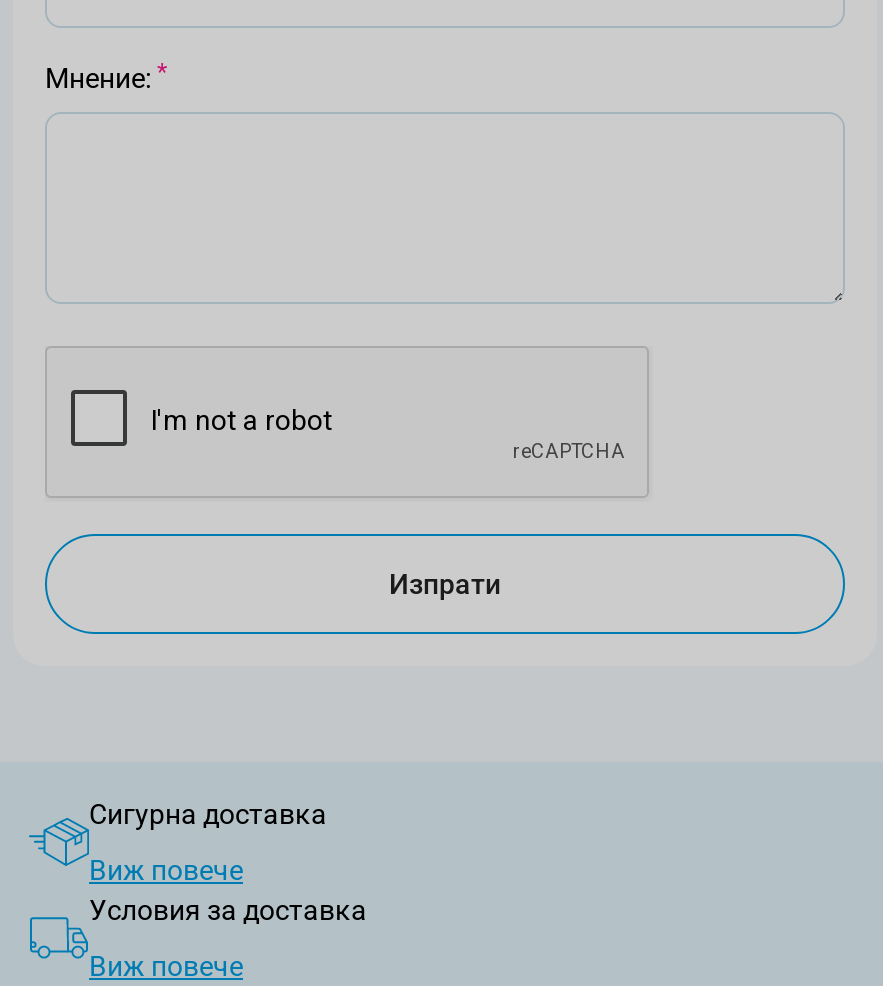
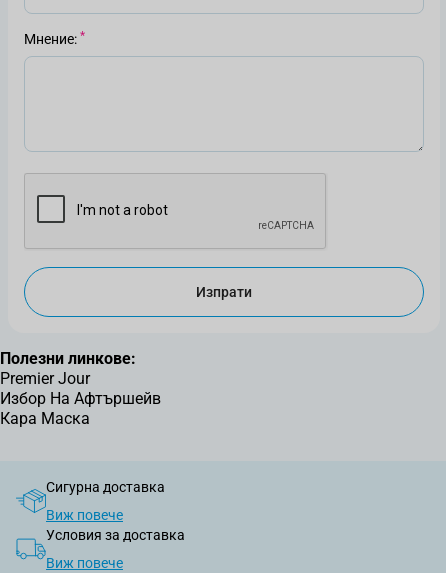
+ Полезни линкове:
+ Premier Jour
+ Избор На Афтършейв
+ Кара Маска
